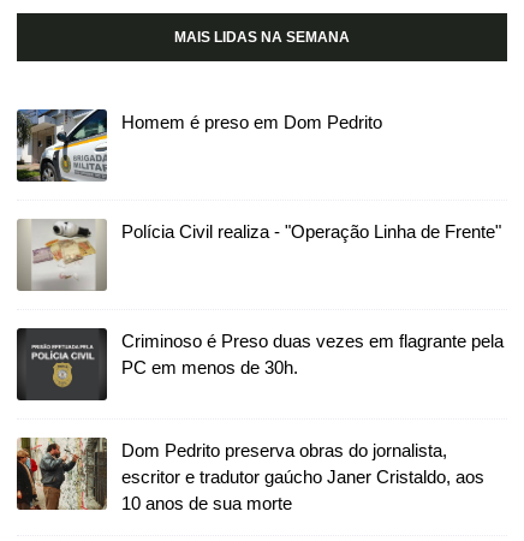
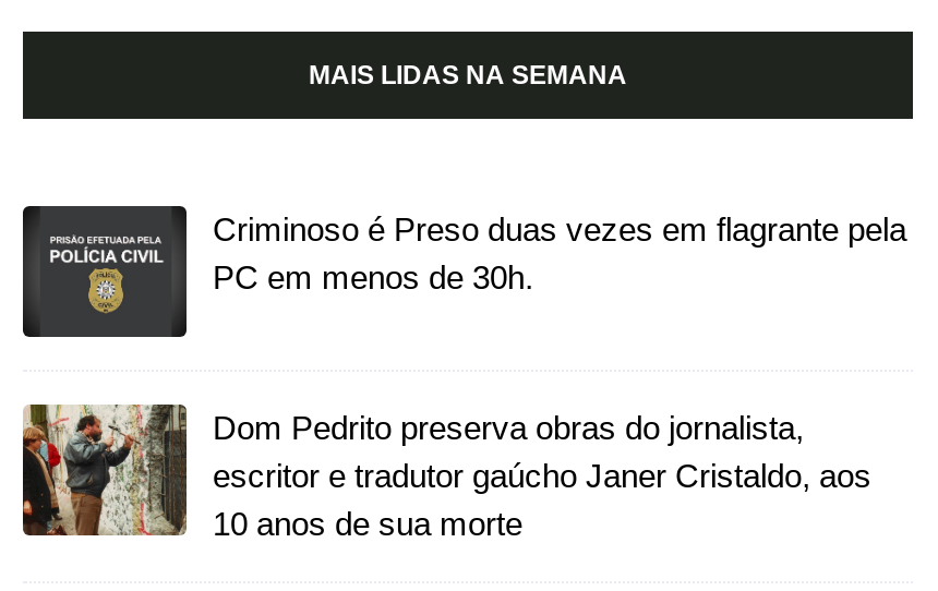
- [image]
- Homem é preso em Dom Pedrito

- [image]
- Polícia Civil realiza - "Operação Linha de Frente"
